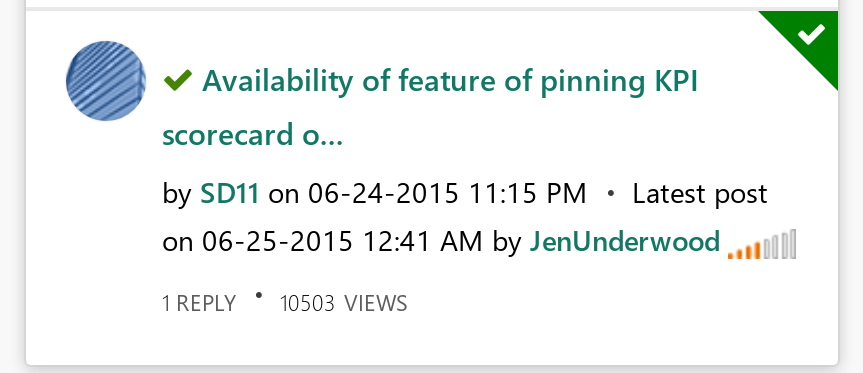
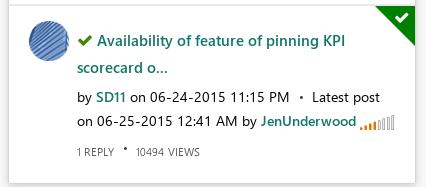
- 1 REPLY 10503 VIEWS
+ 1 REPLY 10494 VIEWS
